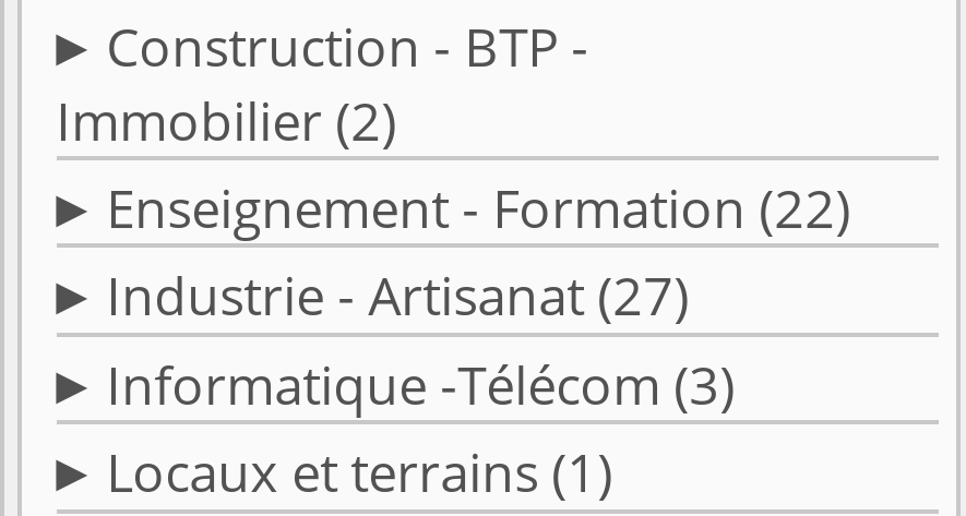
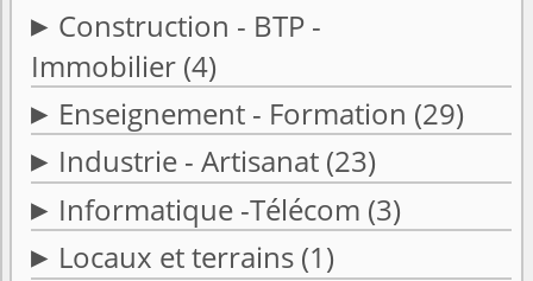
- Immobilier (2)
+ Immobilier (4)

- Enseignement - Formation (22)
+ Enseignement - Formation (29)

- Industrie - Artisanat (27)
+ Industrie - Artisanat (23)
